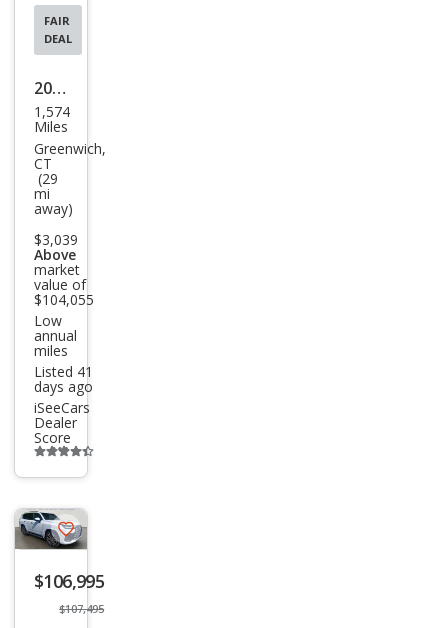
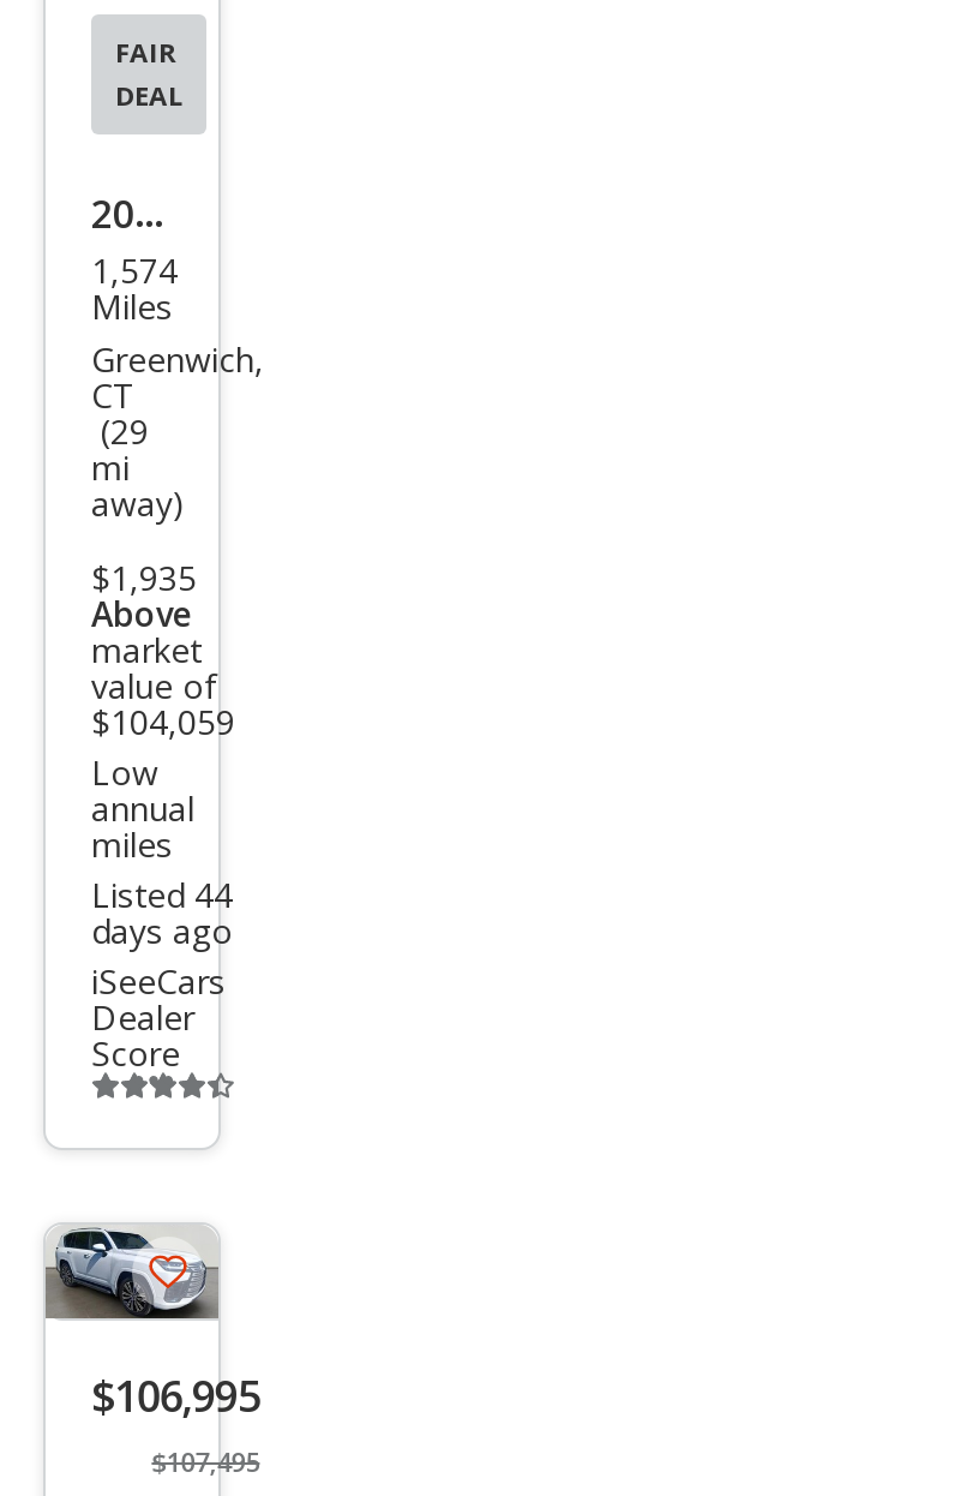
- $3,039
+ $1,935

- $104,055
+ $104,059

- Listed 41
+ Listed 44
